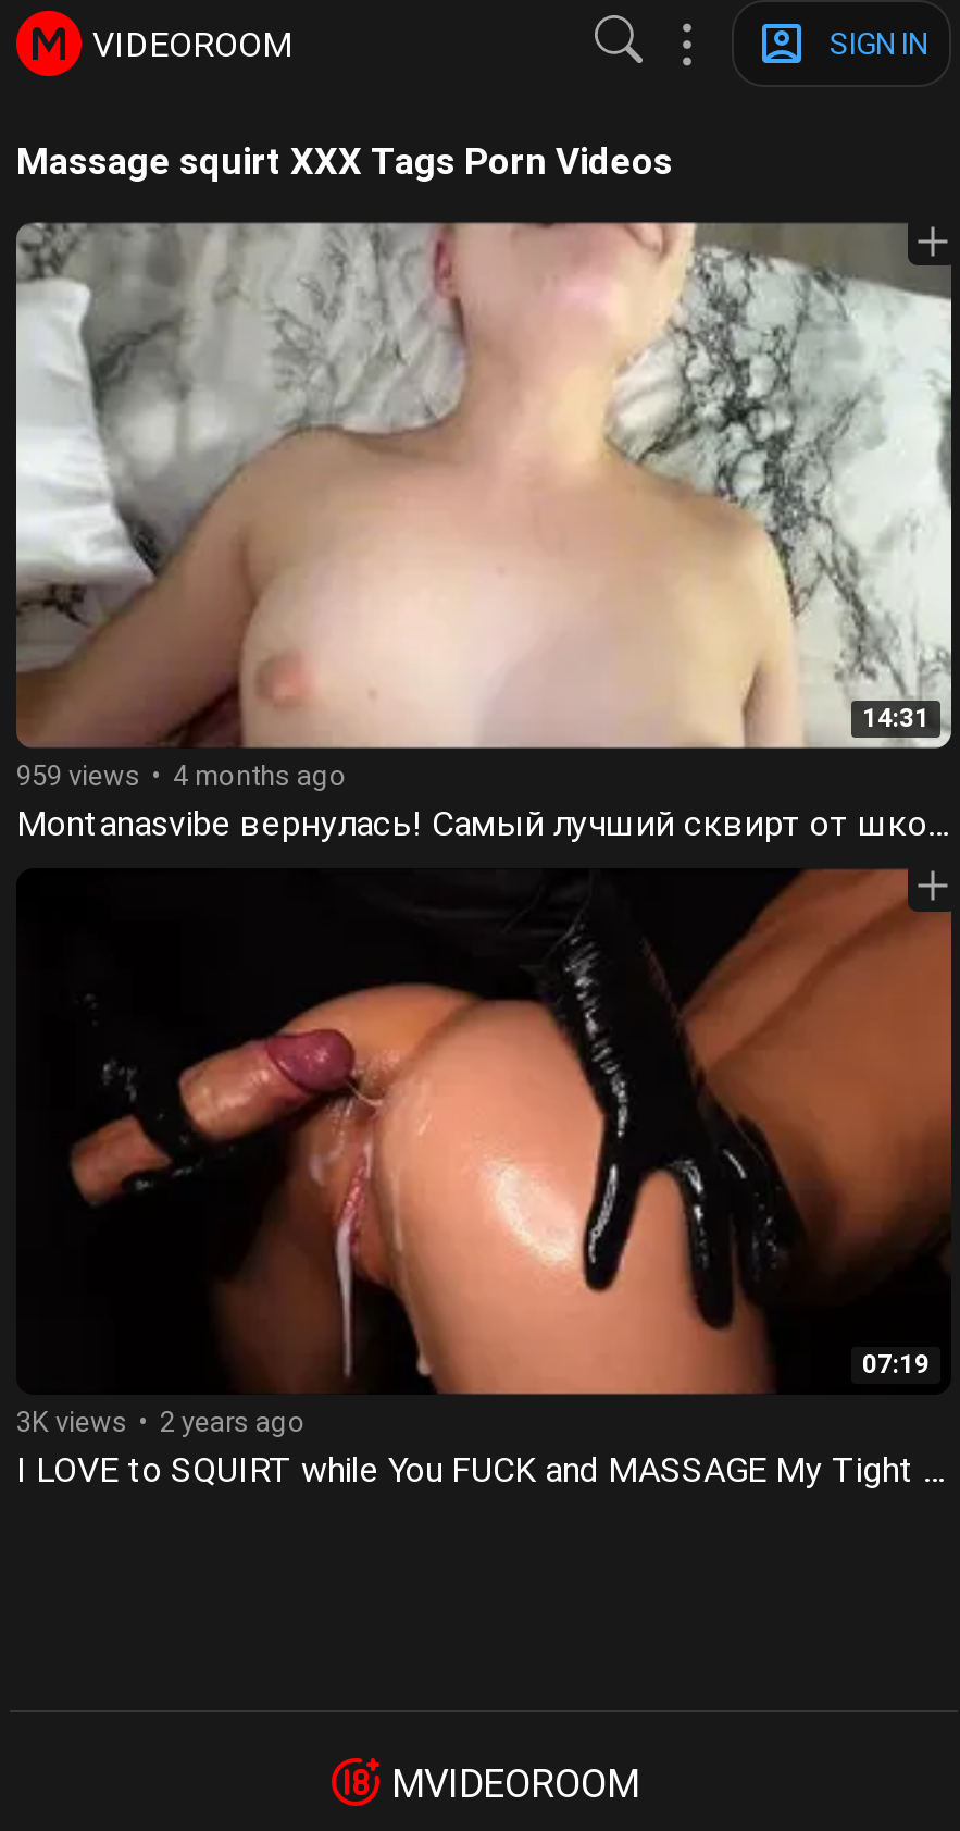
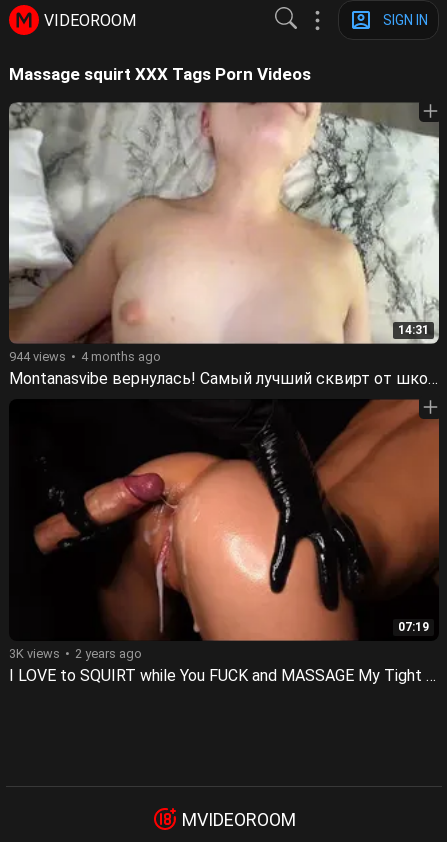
- 959 views 4 months ago
+ 944 views 4 months ago
